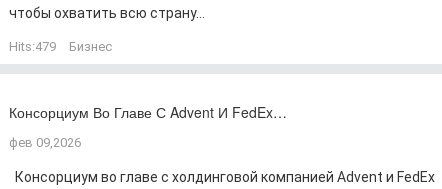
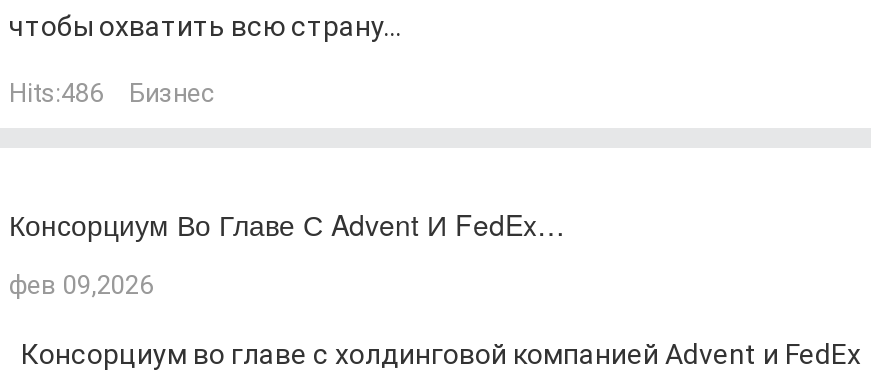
- Hits:479 Бизнес
+ Hits:486 Бизнес
